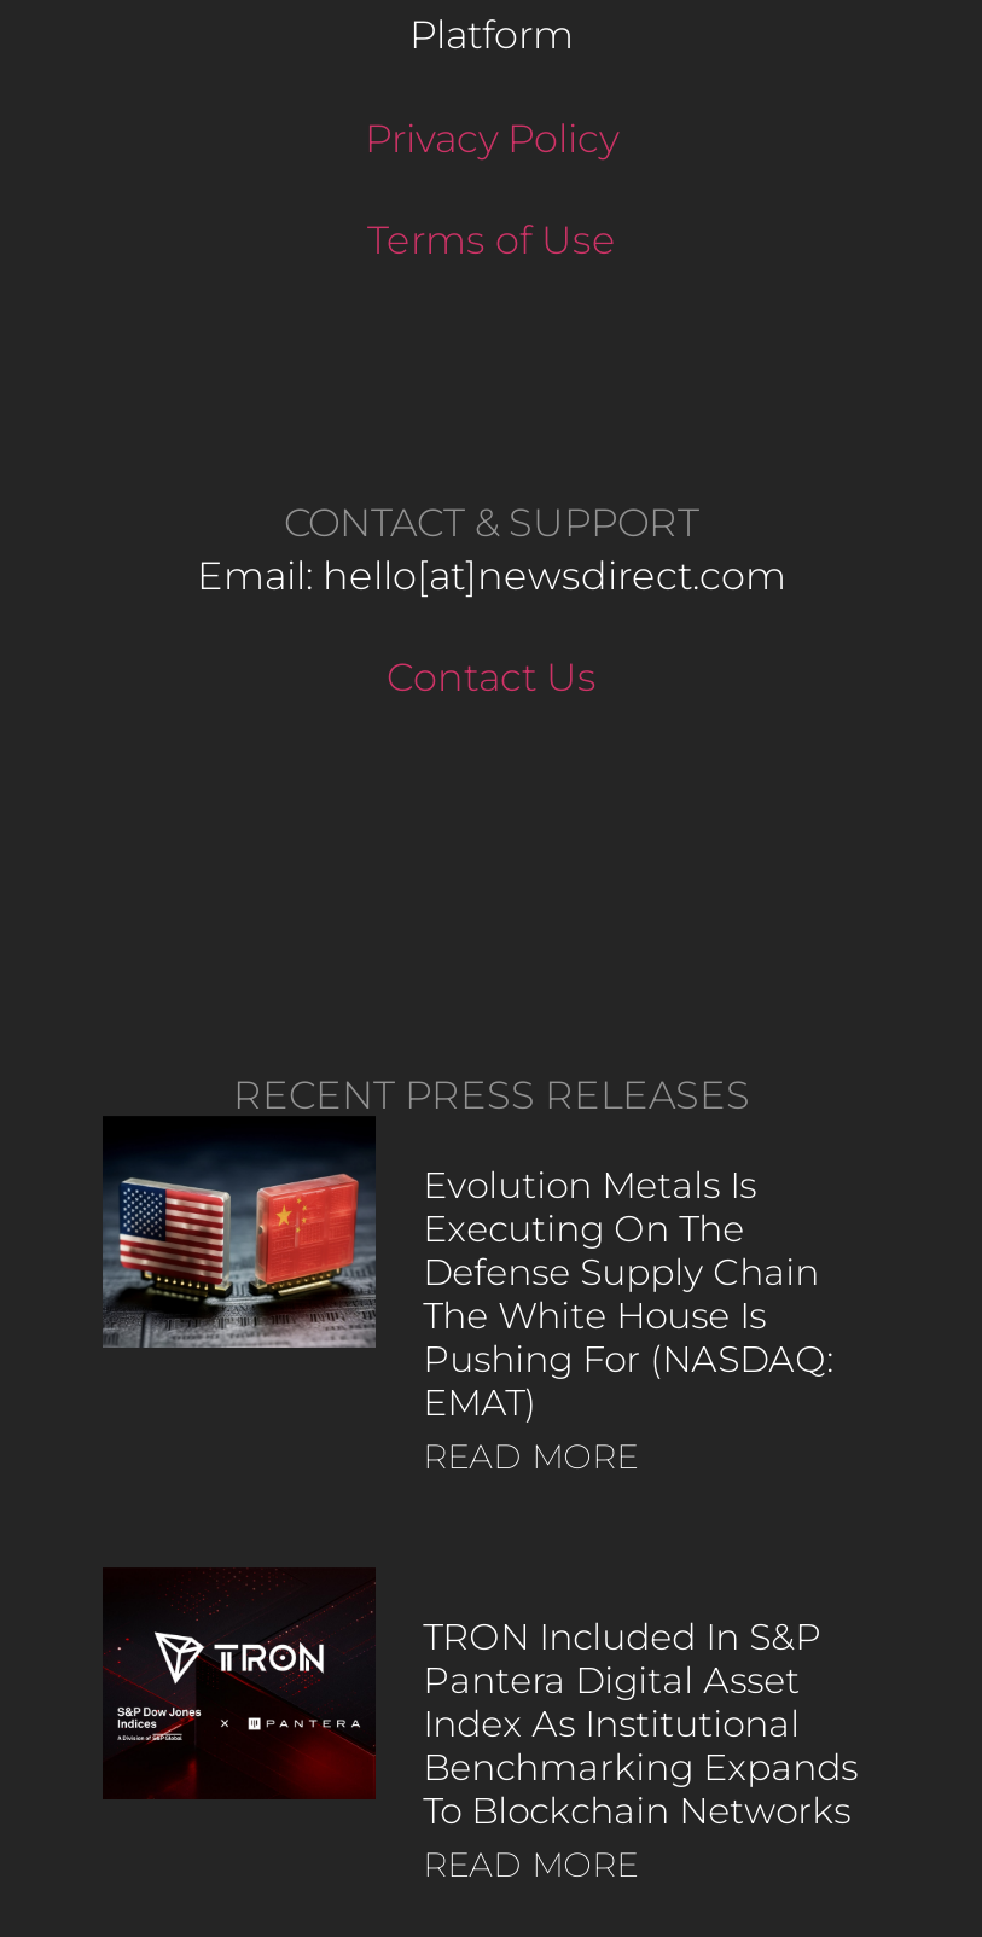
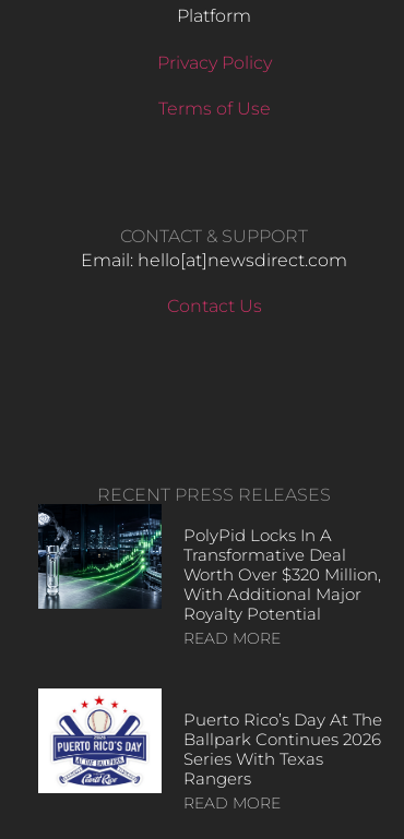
- [image]
- Evolution Metals Is
- Executing On The
- Defense Supply Chain
- The White House Is
- Pushing For (NASDAQ:
- EMAT)
+ [image]
+ PolyPid Locks In A
+ Transformative Deal
+ Worth Over $320 Million,
+ With Additional Major
+ Royalty Potential

- [image]
- TRON Included In S&P
- Pantera Digital Asset
- Index As Institutional
- Benchmarking Expands
- To Blockchain Networks
+ [image]
+ Puerto Rico’s Day At The
+ Ballpark Continues 2026
+ Series With Texas
+ Rangers
